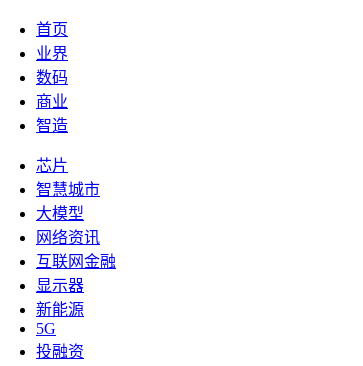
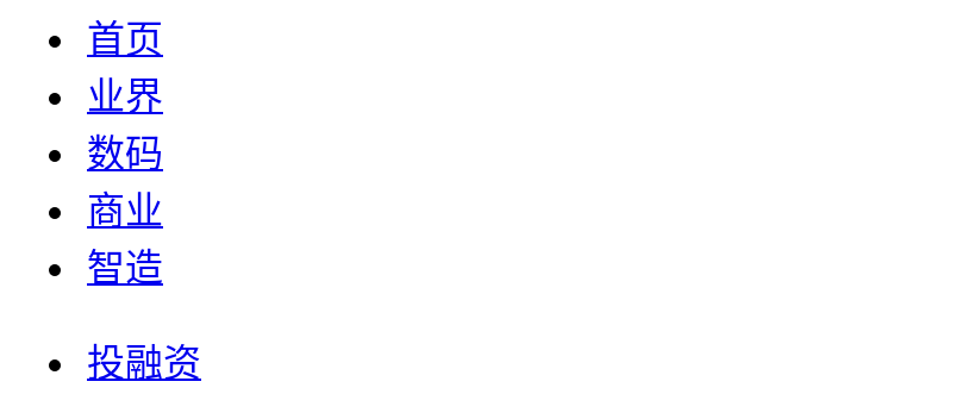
- 芯片
- 智慧城市
- 大模型
- 网络资讯
- 互联网金融
- 显示器
- 新能源
- 5G
